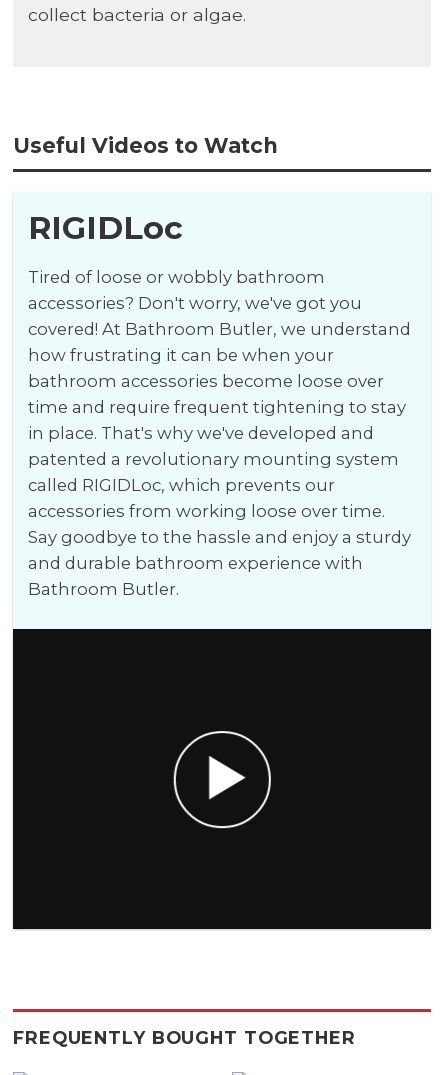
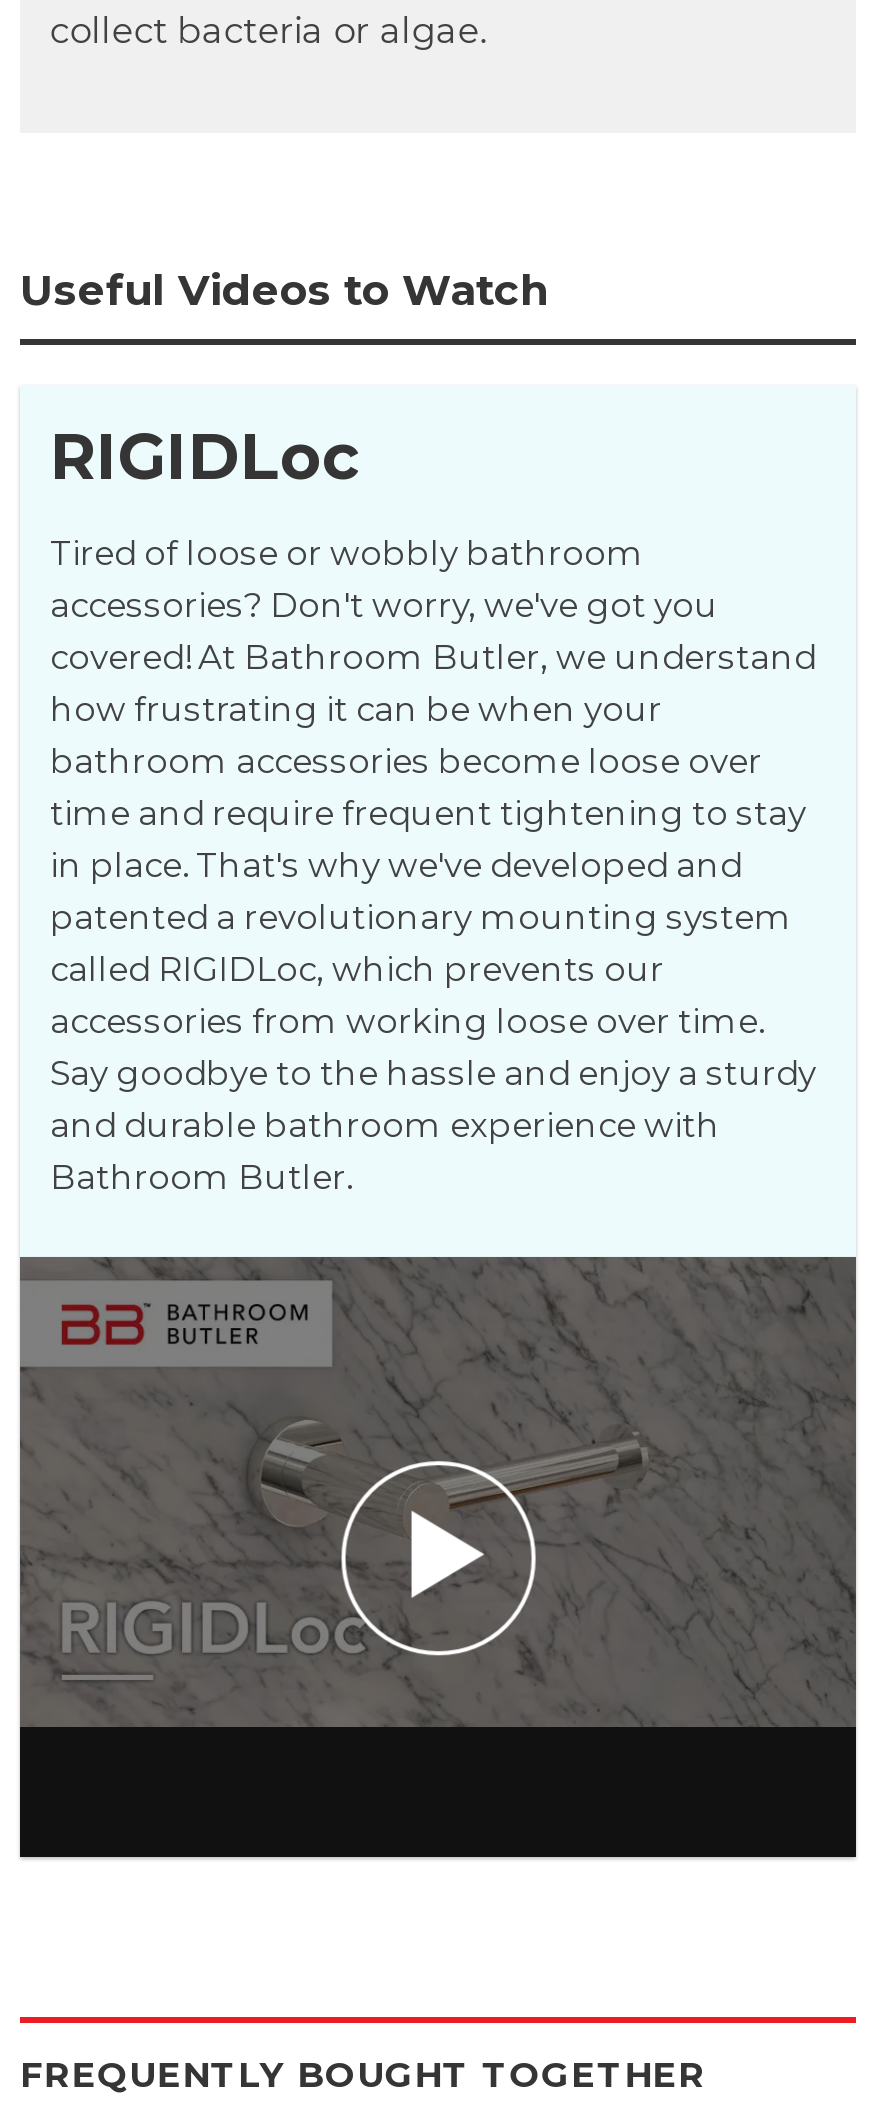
+ [image]
